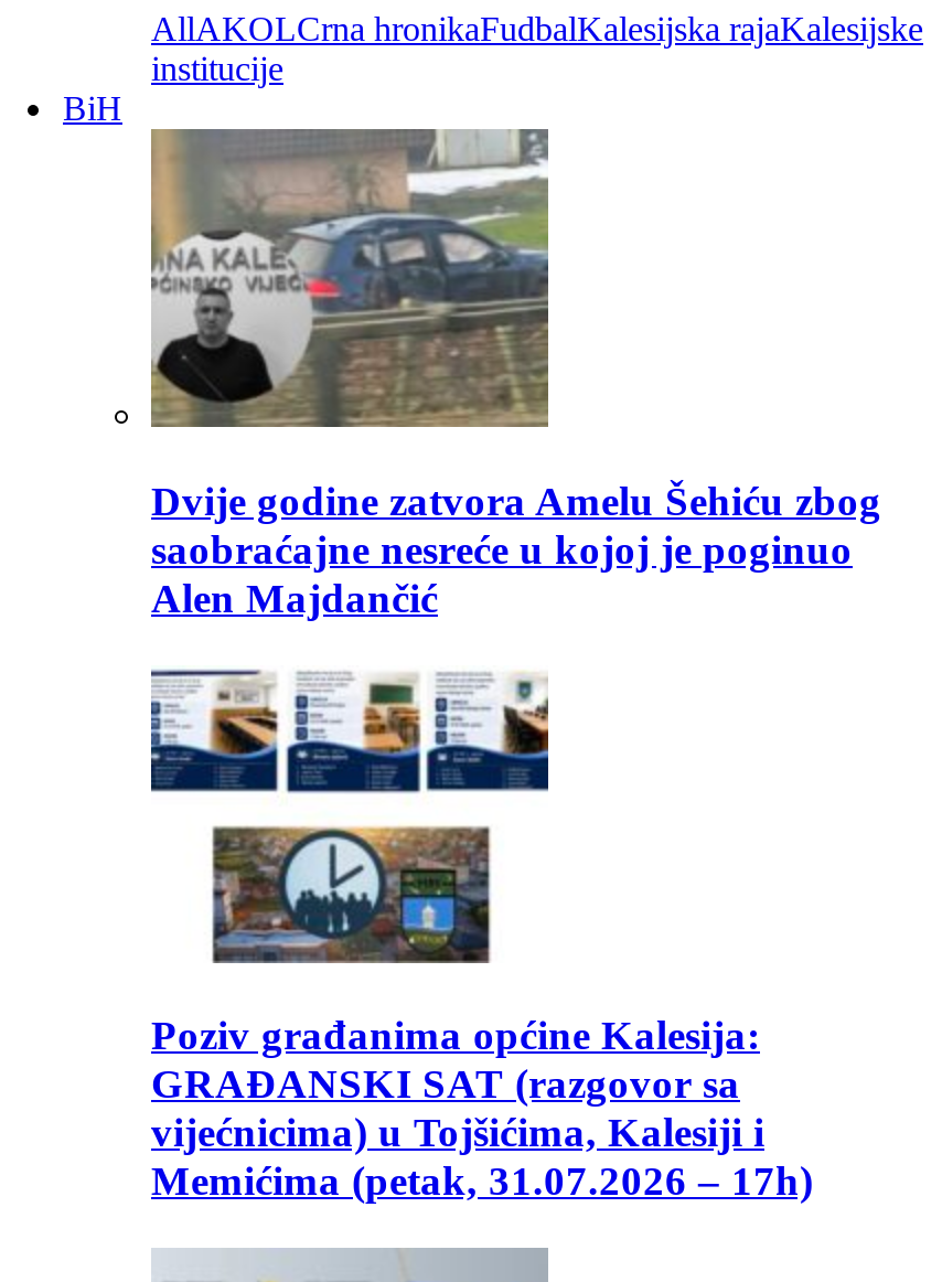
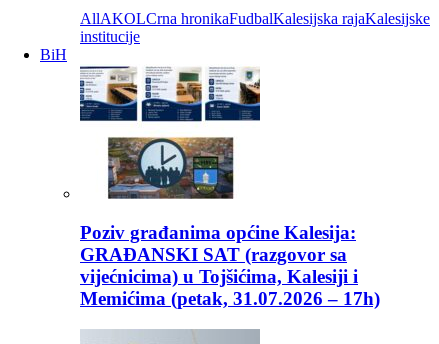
- [image]
- Dvije godine zatvora Amelu Šehiću zbog
- saobraćajne nesreće u kojoj je poginuo
- Alen Majdančić
